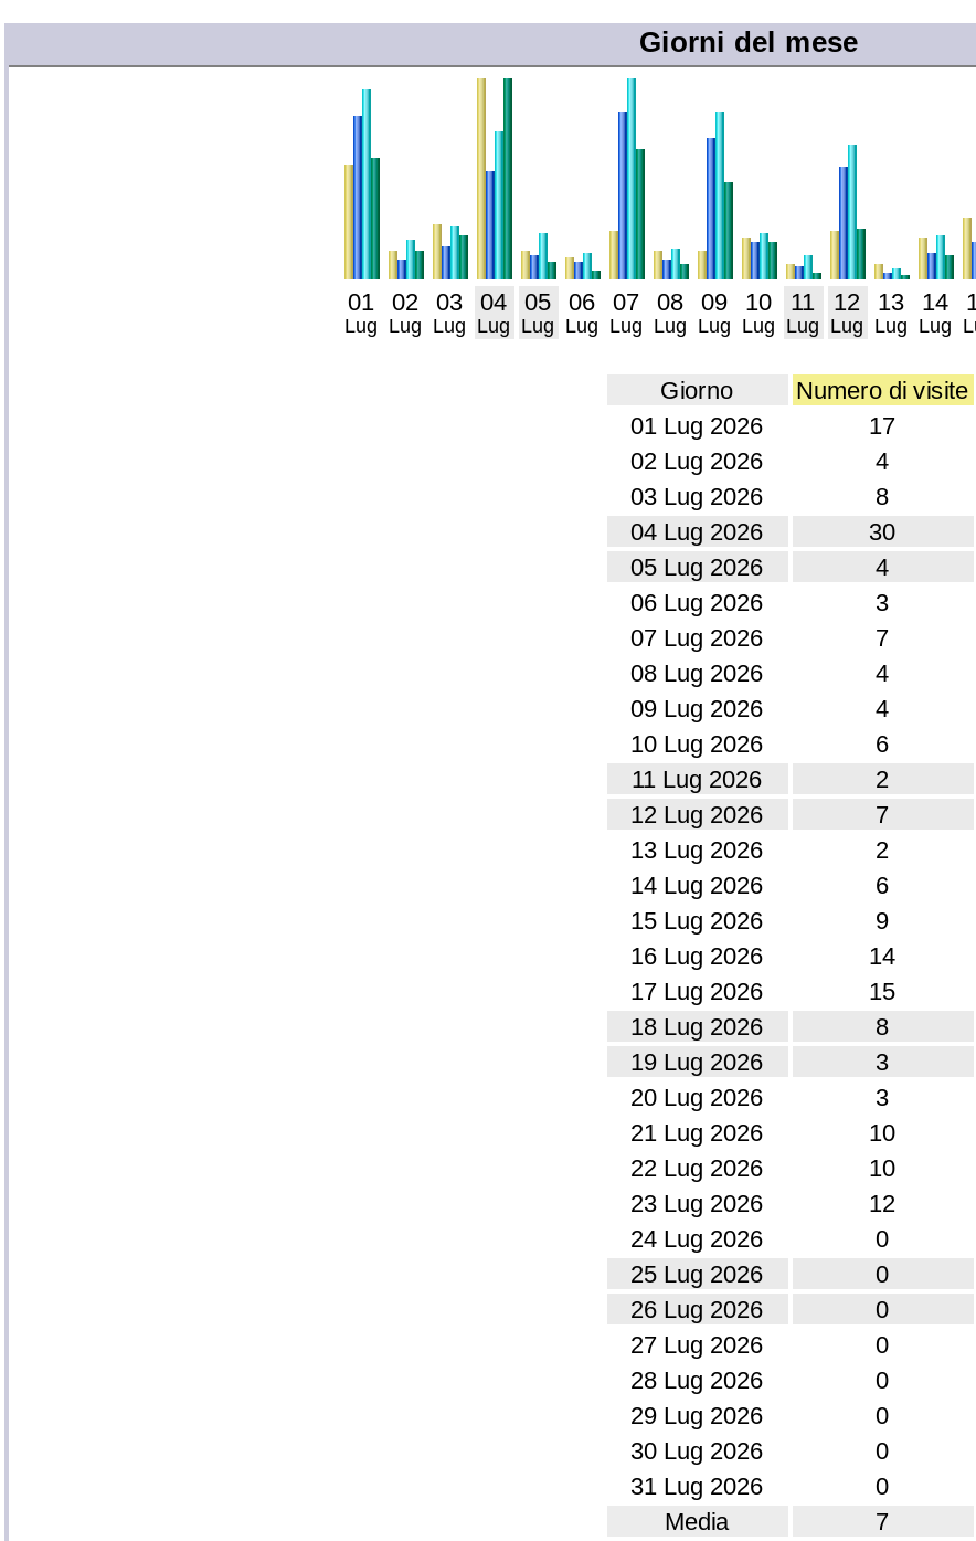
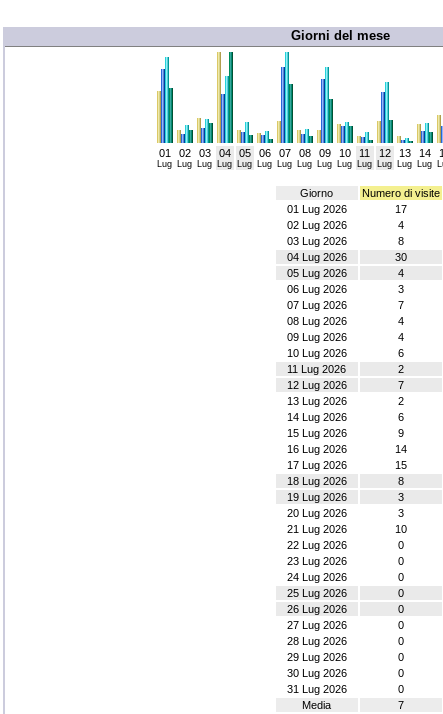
- 10
+ 0

- 12
+ 0
